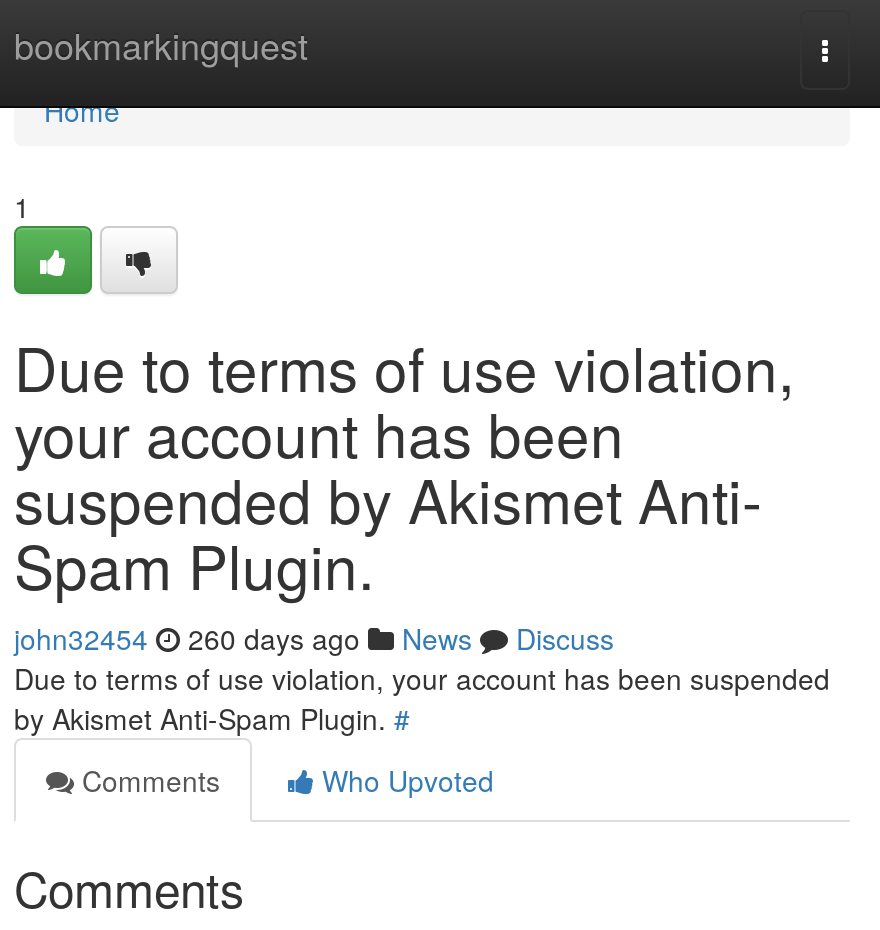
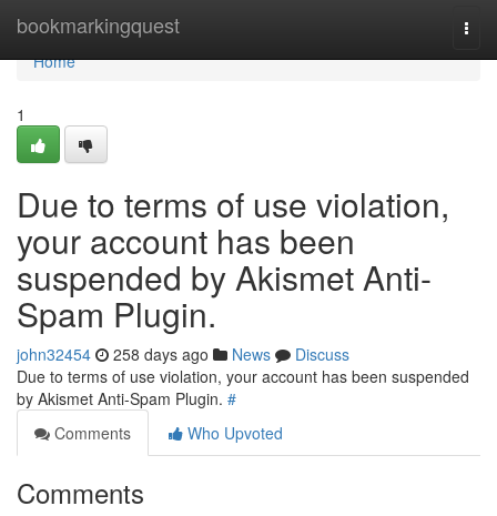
- john32454 260 days ago News Discuss
+ john32454 258 days ago News Discuss
